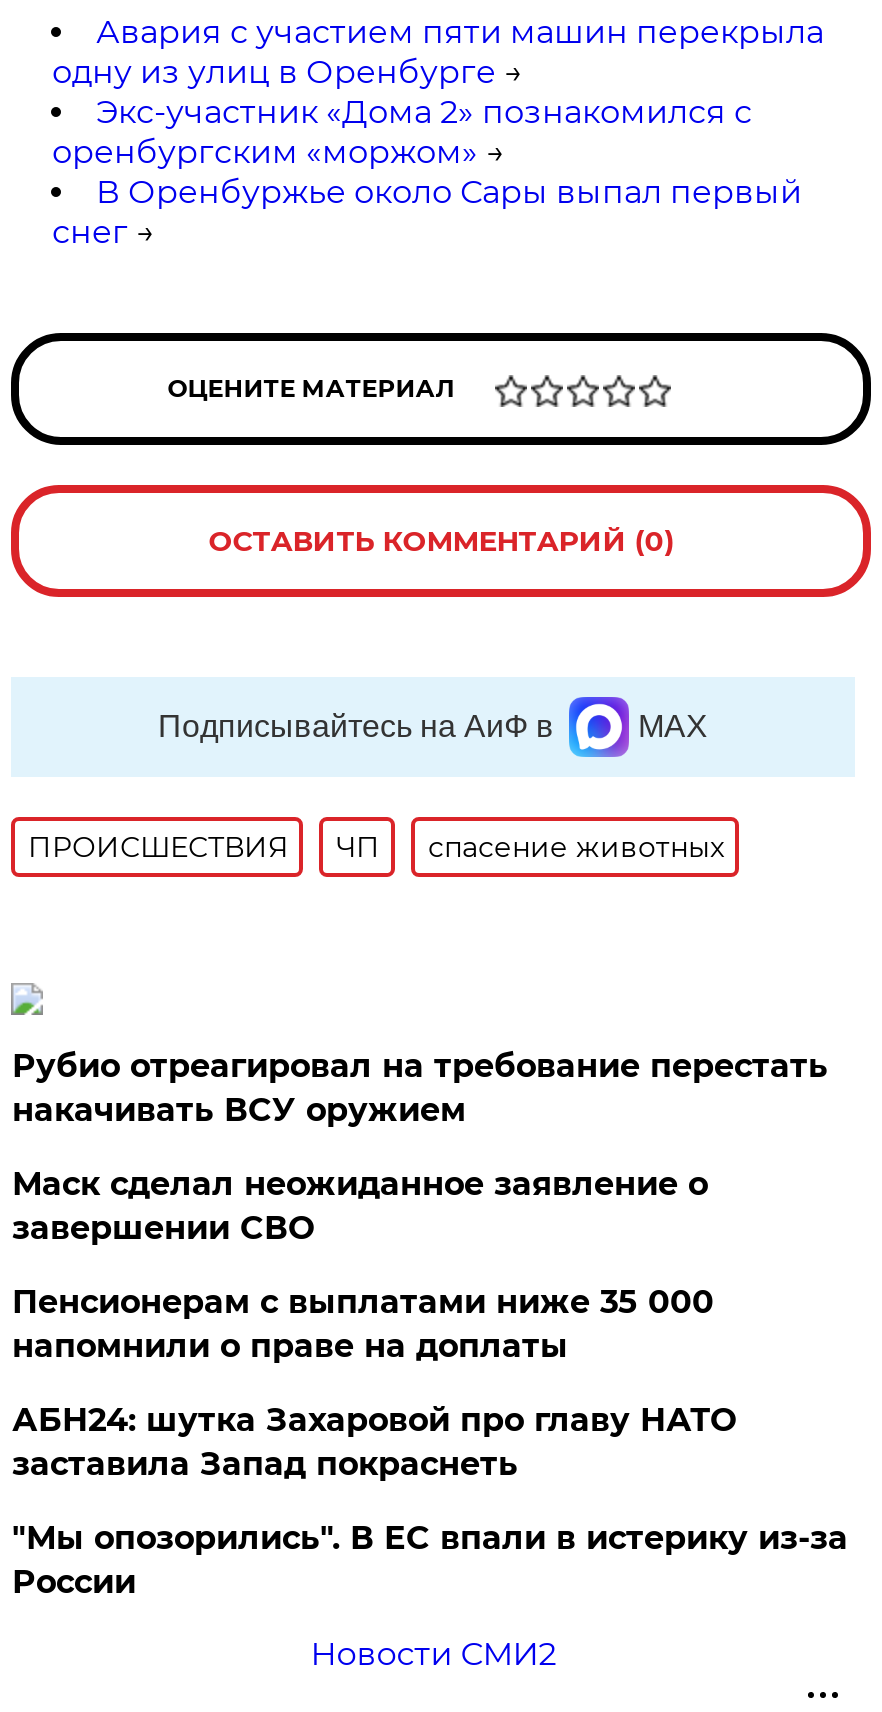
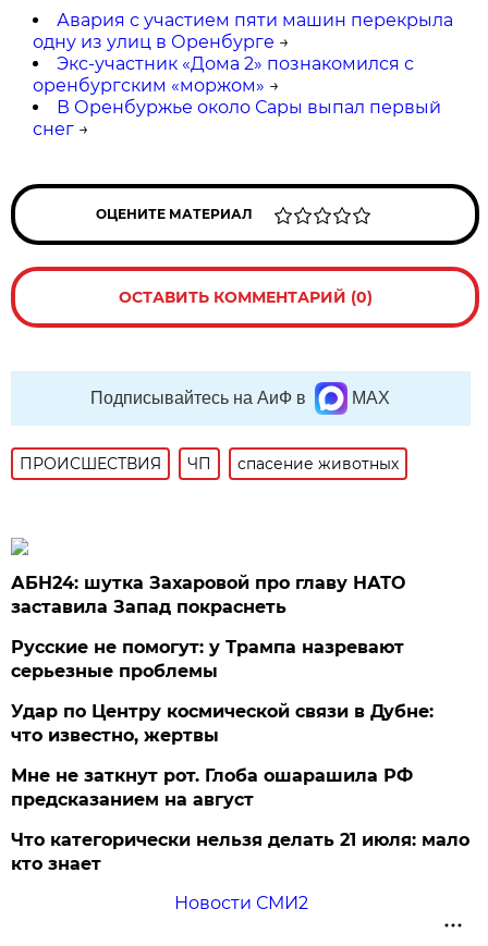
- Рубио отреагировал на требование перестать
- накачивать ВСУ оружием
- Маск сделал неожиданное заявление о
- завершении СВО
- Пенсионерам с выплатами ниже 35 000
- напомнили о праве на доплаты

moved up: АБН24: шутка Захаровой про главу НАТО | заставила Запад покраснеть

- "Мы опозорились". В ЕС впали в истерику из-за
- России
+ Русские не помогут: у Трампа назревают
+ серьезные проблемы
+ Удар по Центру космической связи в Дубне:
+ что известно, жертвы
+ Мне не заткнут рот. Глоба ошарашила РФ
+ предсказанием на август
+ Что категорически нельзя делать 21 июля: мало
+ кто знает
